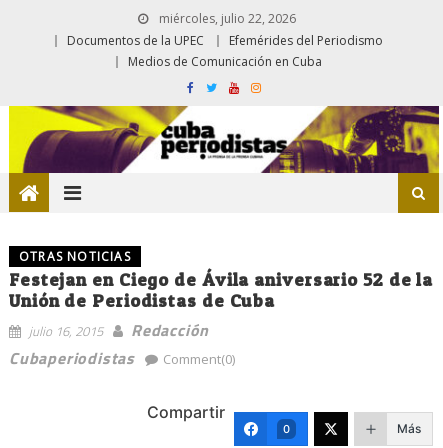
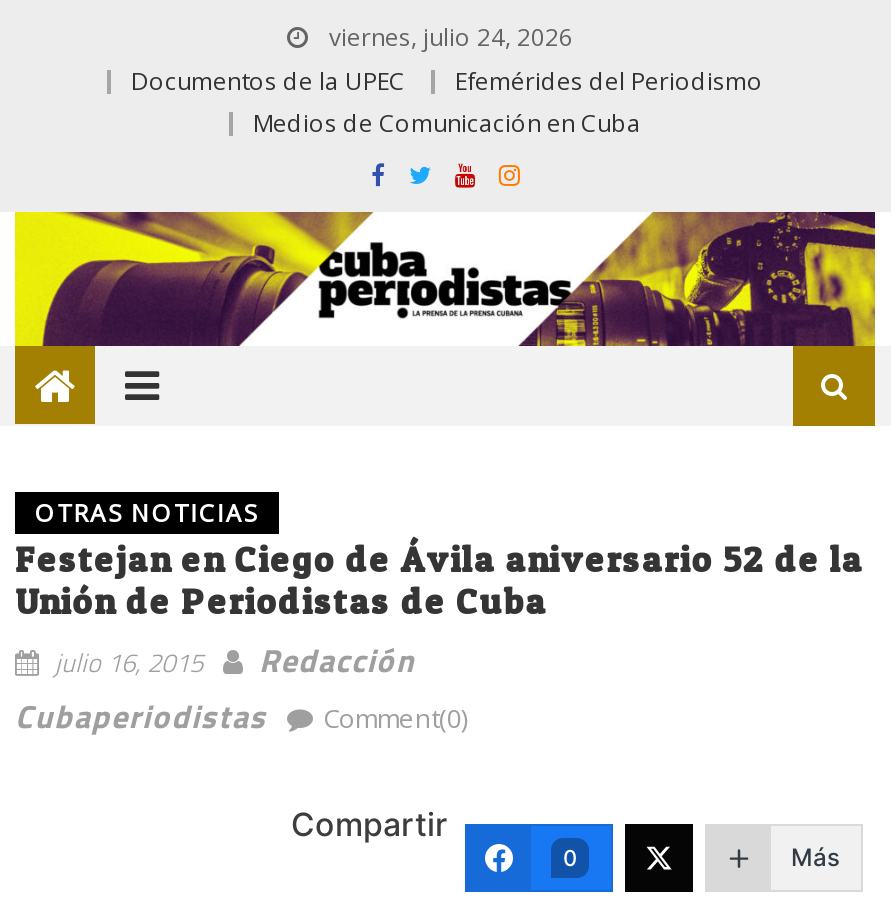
- miércoles, julio 22, 2026
+ viernes, julio 24, 2026
